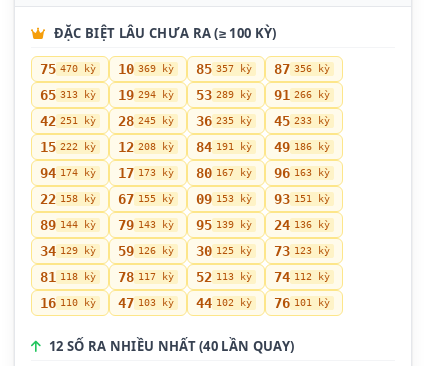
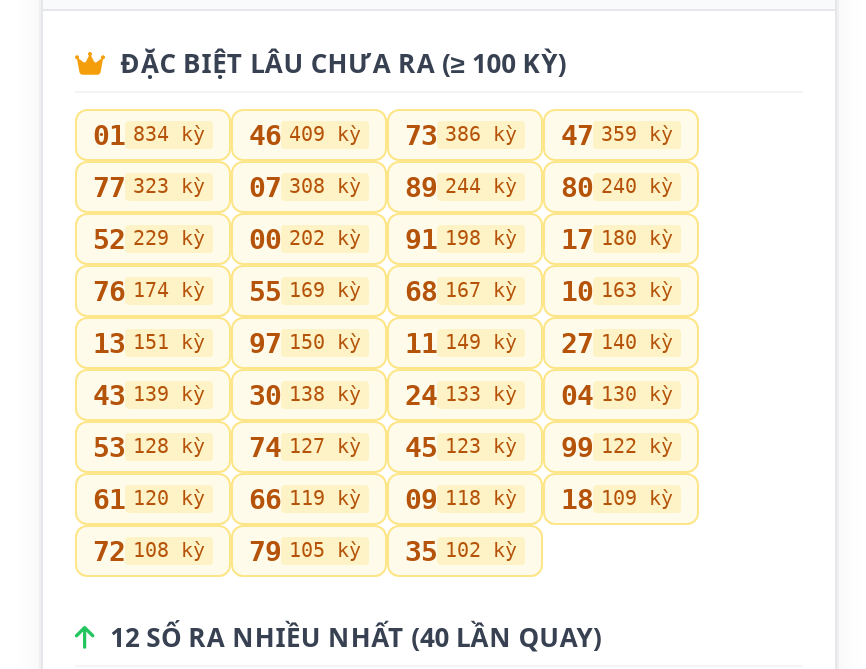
- 75 470 kỳ
- 10 369 kỳ
- 85 357 kỳ
- 87 356 kỳ
- 65 313 kỳ
- 19 294 kỳ
- 53 289 kỳ
- 91 266 kỳ
- 42 251 kỳ
- 28 245 kỳ
- 36 235 kỳ
- 45 233 kỳ
- 15 222 kỳ
- 12 208 kỳ
- 84 191 kỳ
- 49 186 kỳ
- 94 174 kỳ
- 17 173 kỳ
- 80 167 kỳ
- 96 163 kỳ
- 22 158 kỳ
- 67 155 kỳ
- 09 153 kỳ
- 93 151 kỳ
- 89 144 kỳ
- 79 143 kỳ
- 95 139 kỳ
- 24 136 kỳ
- 34 129 kỳ
- 59 126 kỳ
- 30 125 kỳ
- 73 123 kỳ
- 81 118 kỳ
- 78 117 kỳ
- 52 113 kỳ
- 74 112 kỳ
- 16 110 kỳ
- 47 103 kỳ
- 44 102 kỳ
- 76 101 kỳ
+ 01 834 kỳ
+ 46 409 kỳ
+ 73 386 kỳ
+ 47 359 kỳ
+ 77 323 kỳ
+ 07 308 kỳ
+ 89 244 kỳ
+ 80 240 kỳ
+ 52 229 kỳ
+ 00 202 kỳ
+ 91 198 kỳ
+ 17 180 kỳ
+ 76 174 kỳ
+ 55 169 kỳ
+ 68 167 kỳ
+ 10 163 kỳ
+ 13 151 kỳ
+ 97 150 kỳ
+ 11 149 kỳ
+ 27 140 kỳ
+ 43 139 kỳ
+ 30 138 kỳ
+ 24 133 kỳ
+ 04 130 kỳ
+ 53 128 kỳ
+ 74 127 kỳ
+ 45 123 kỳ
+ 99 122 kỳ
+ 61 120 kỳ
+ 66 119 kỳ
+ 09 118 kỳ
+ 18 109 kỳ
+ 72 108 kỳ
+ 79 105 kỳ
+ 35 102 kỳ
